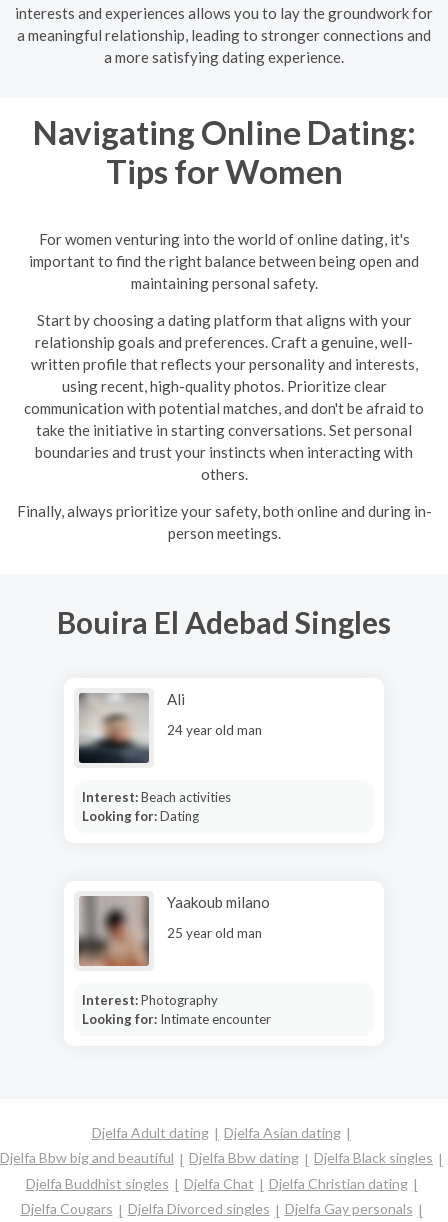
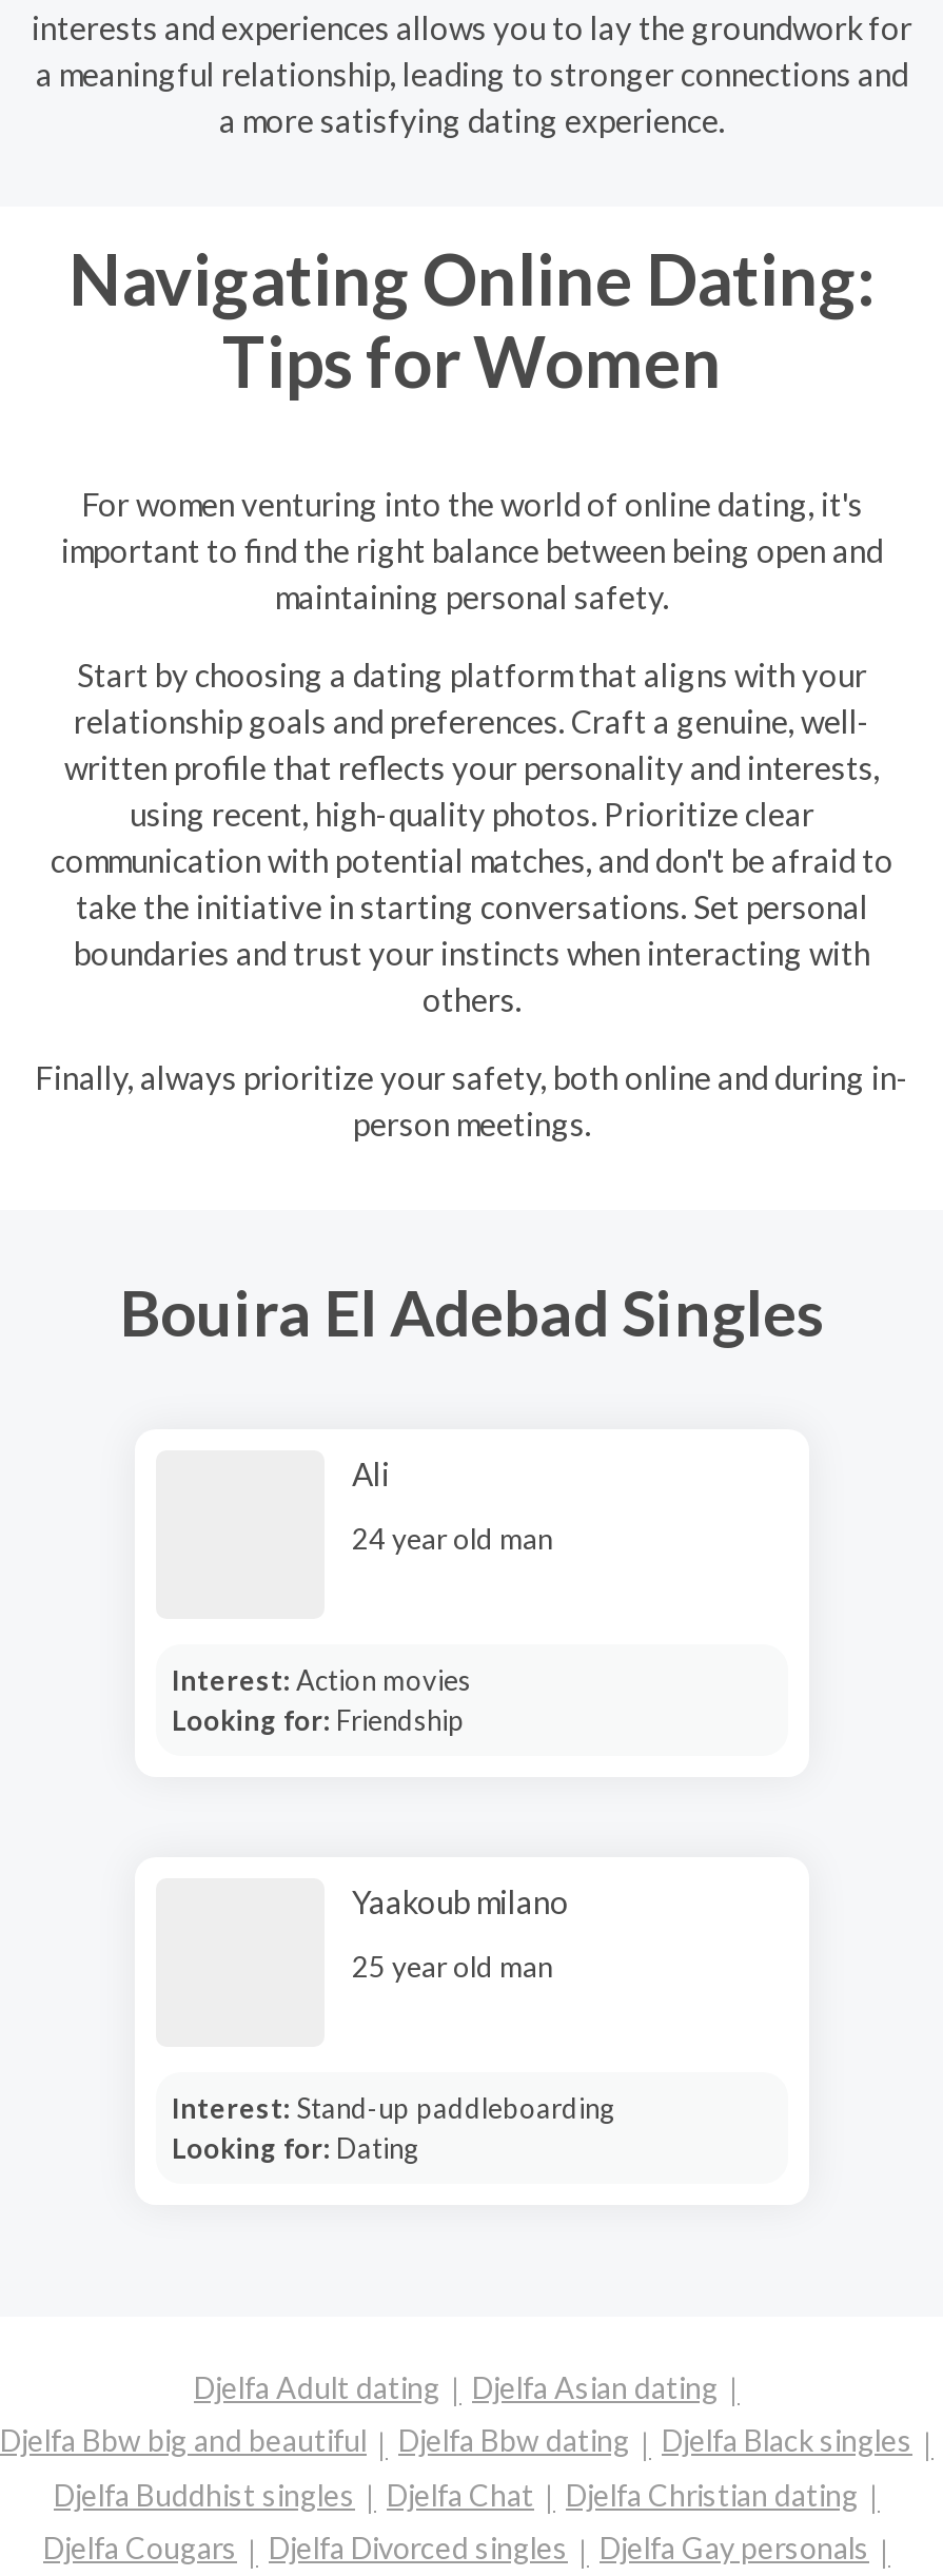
- [image]

+ Looking for: Friendship

- Interest: Beach activities
+ Interest: Action movies

moved down: Looking for: Dating

- [image]

- Interest: Photography
- Looking for: Intimate encounter
+ Interest: Stand-up paddleboarding
